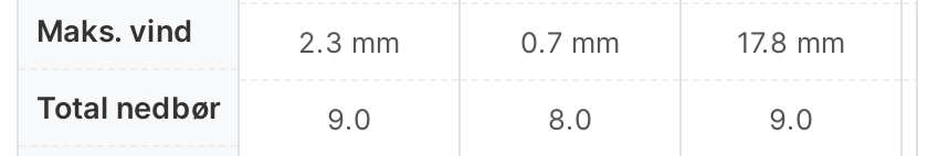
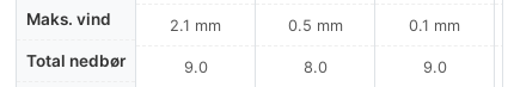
- 2.3 mm
+ 2.1 mm

- 0.7 mm
+ 0.5 mm

- 17.8 mm
+ 0.1 mm
